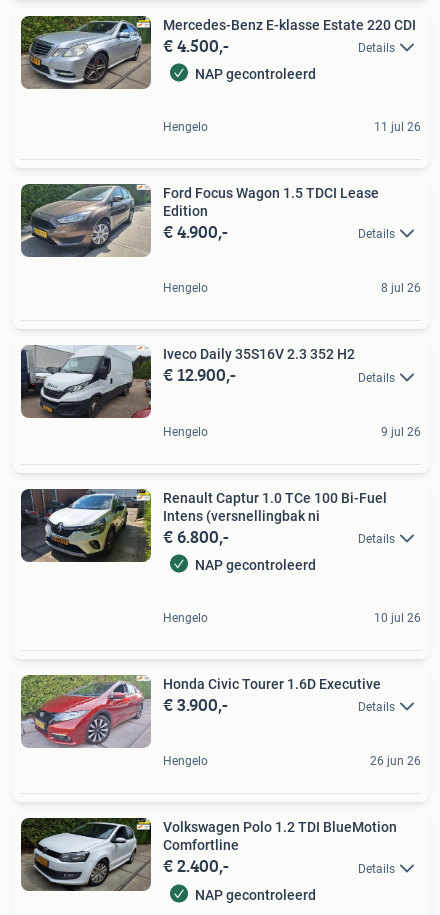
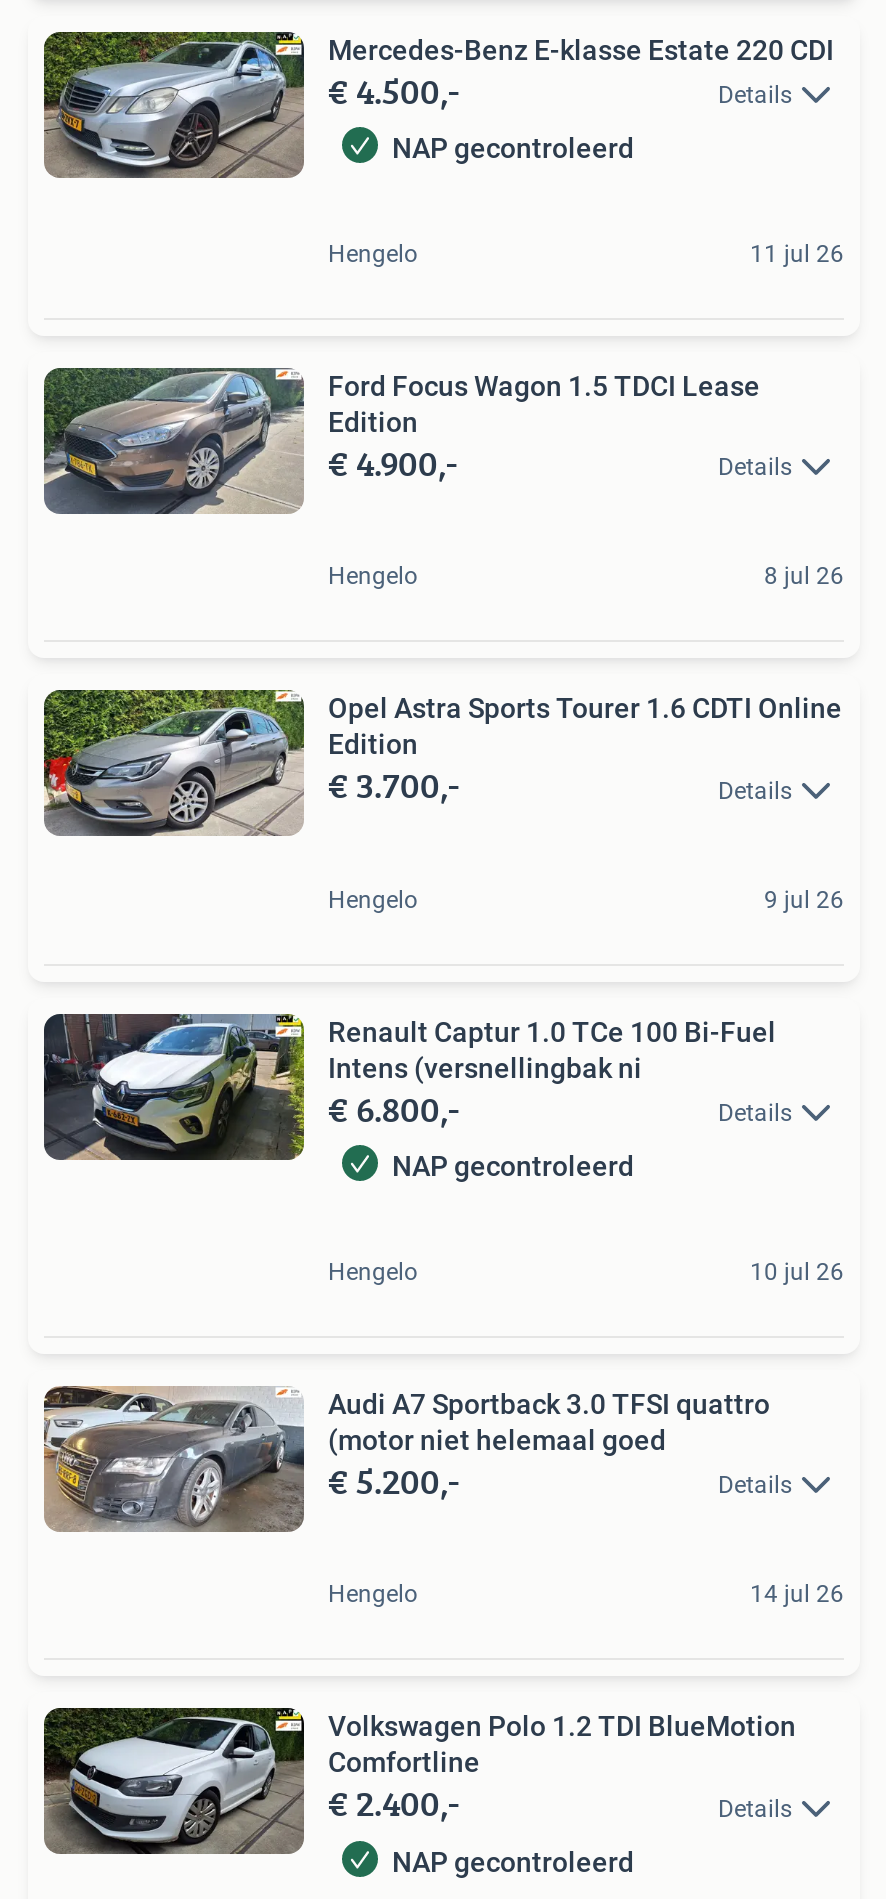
- [image]
- Iveco Daily 35S16V 2.3 352 H2
- € 12.900,-
+ [image]
+ Opel Astra Sports Tourer 1.6 CDTI Online
+ Edition
+ € 3.700,-

- [image]
- Honda Civic Tourer 1.6D Executive
- € 3.900,-
+ [image]
+ Audi A7 Sportback 3.0 TFSI quattro
+ (motor niet helemaal goed
+ € 5.200,-

- 26 jun 26
+ 14 jul 26
